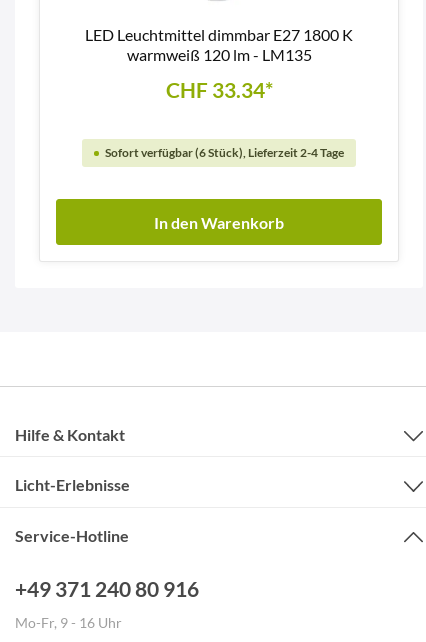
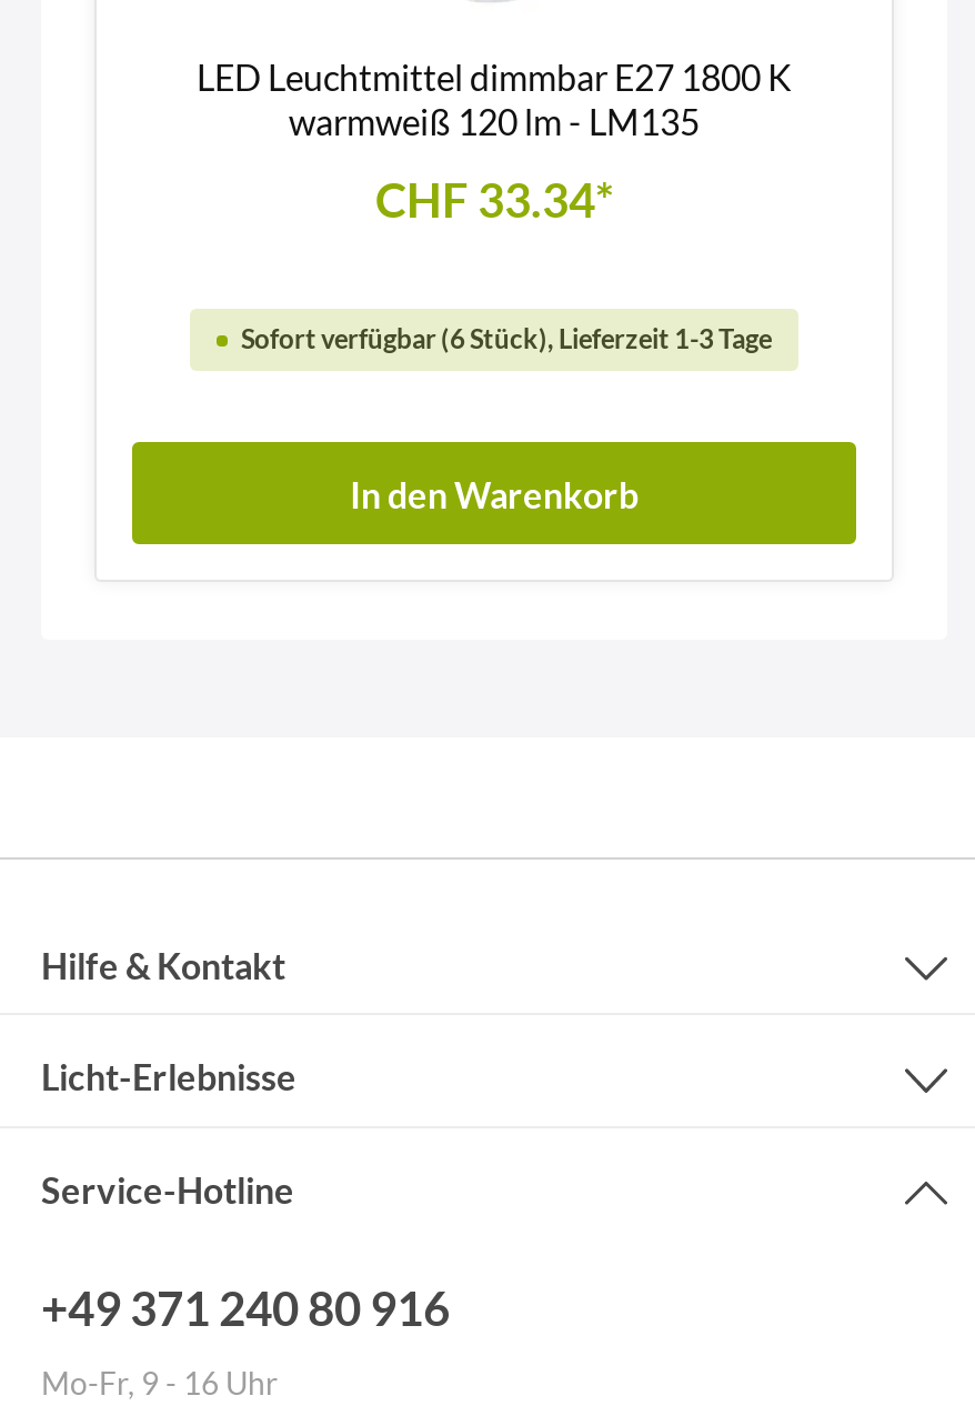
- Sofort verfügbar (6 Stück), Lieferzeit 2-4 Tage
+ Sofort verfügbar (6 Stück), Lieferzeit 1-3 Tage
